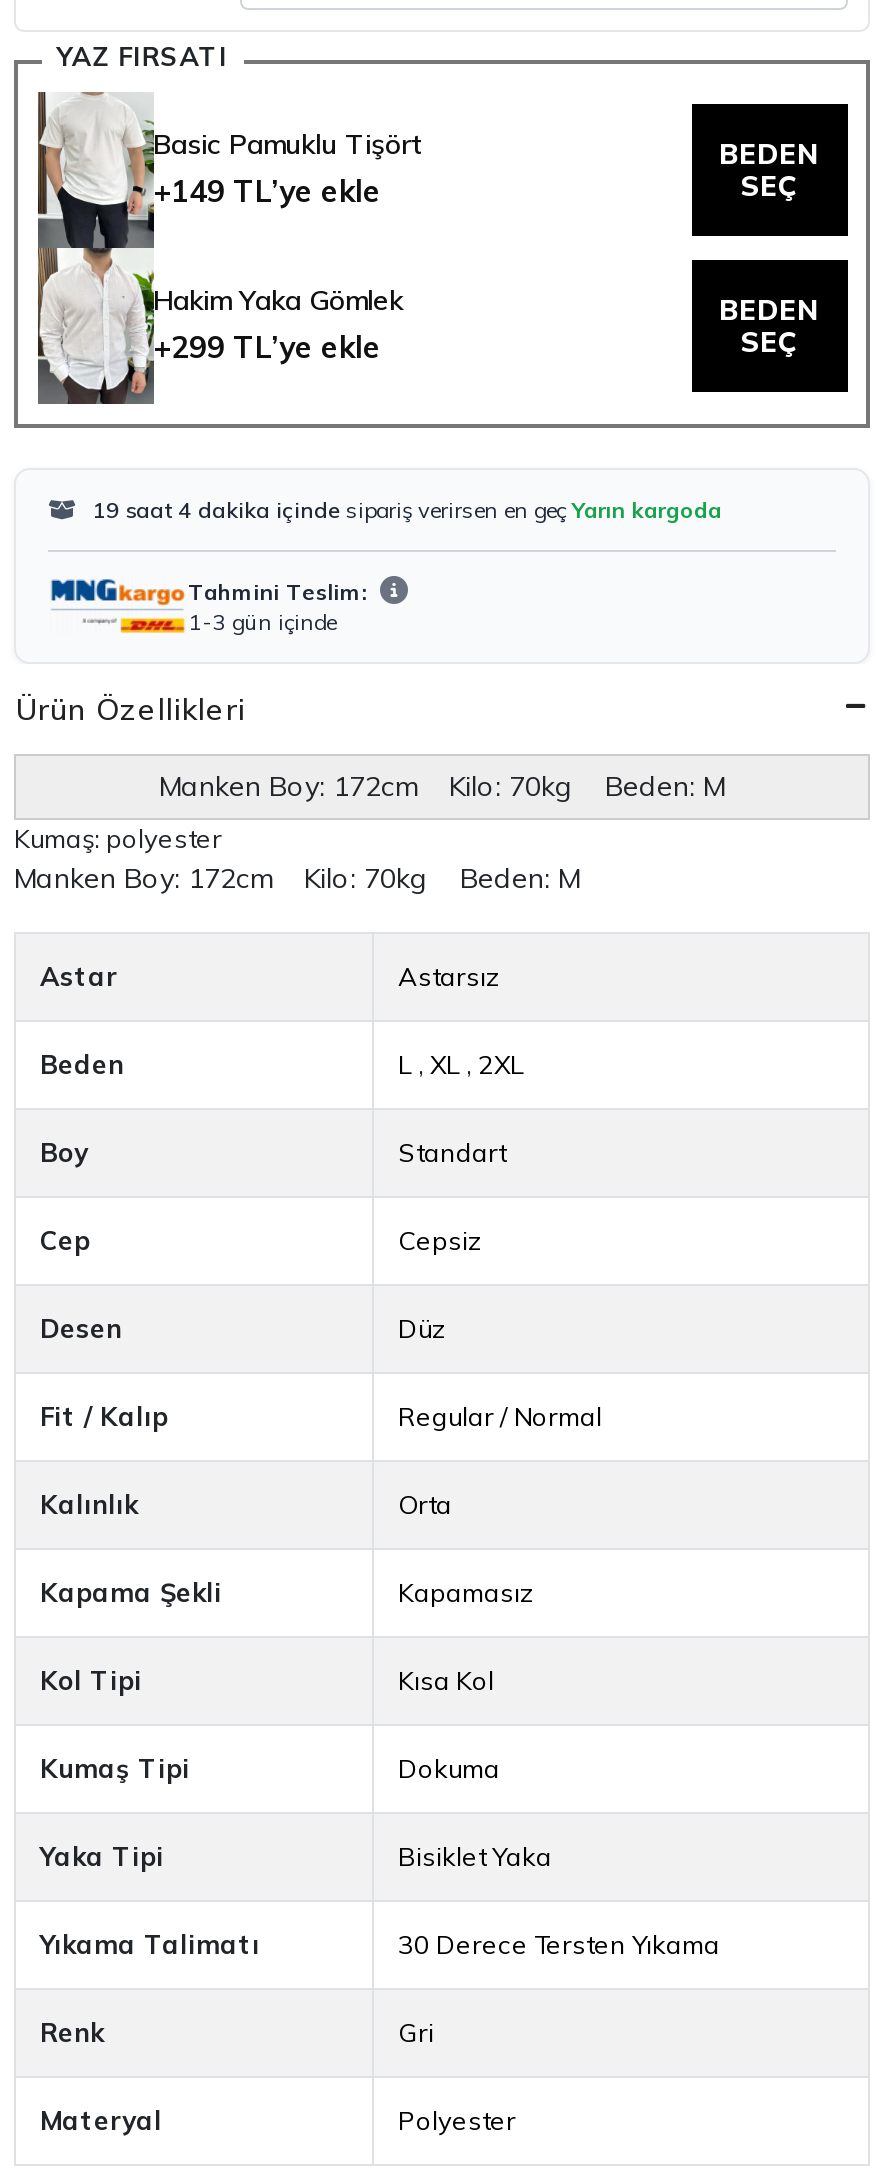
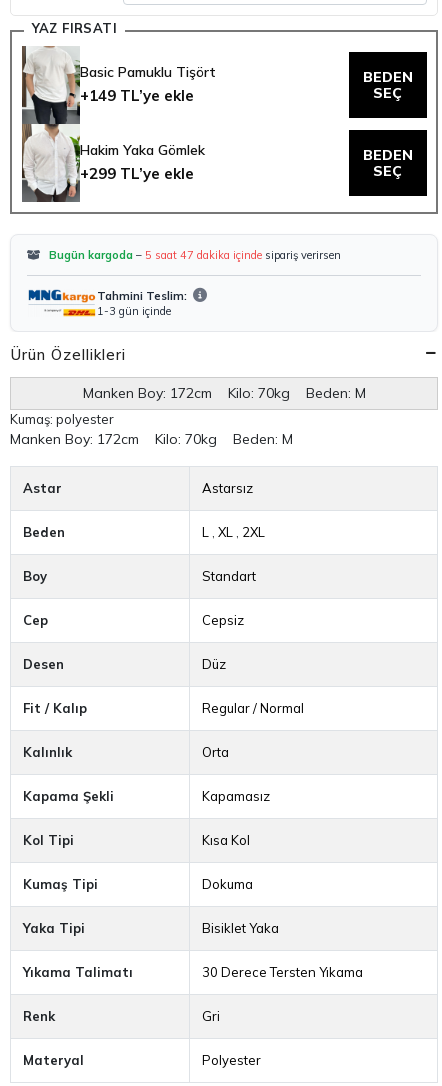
- 19 saat 4 dakika içinde sipariş verirsen en geç Yarın kargoda
+ Bugün kargoda – 5 saat 47 dakika içinde sipariş verirsen
